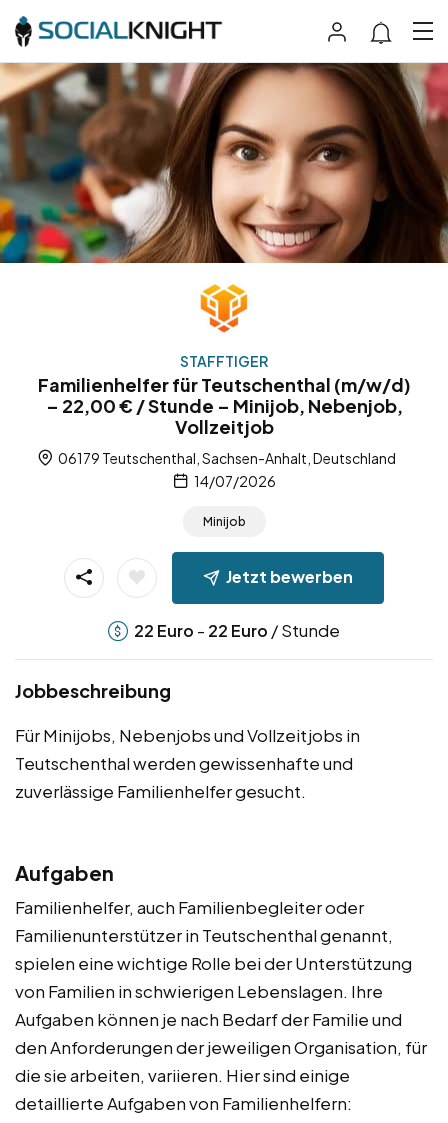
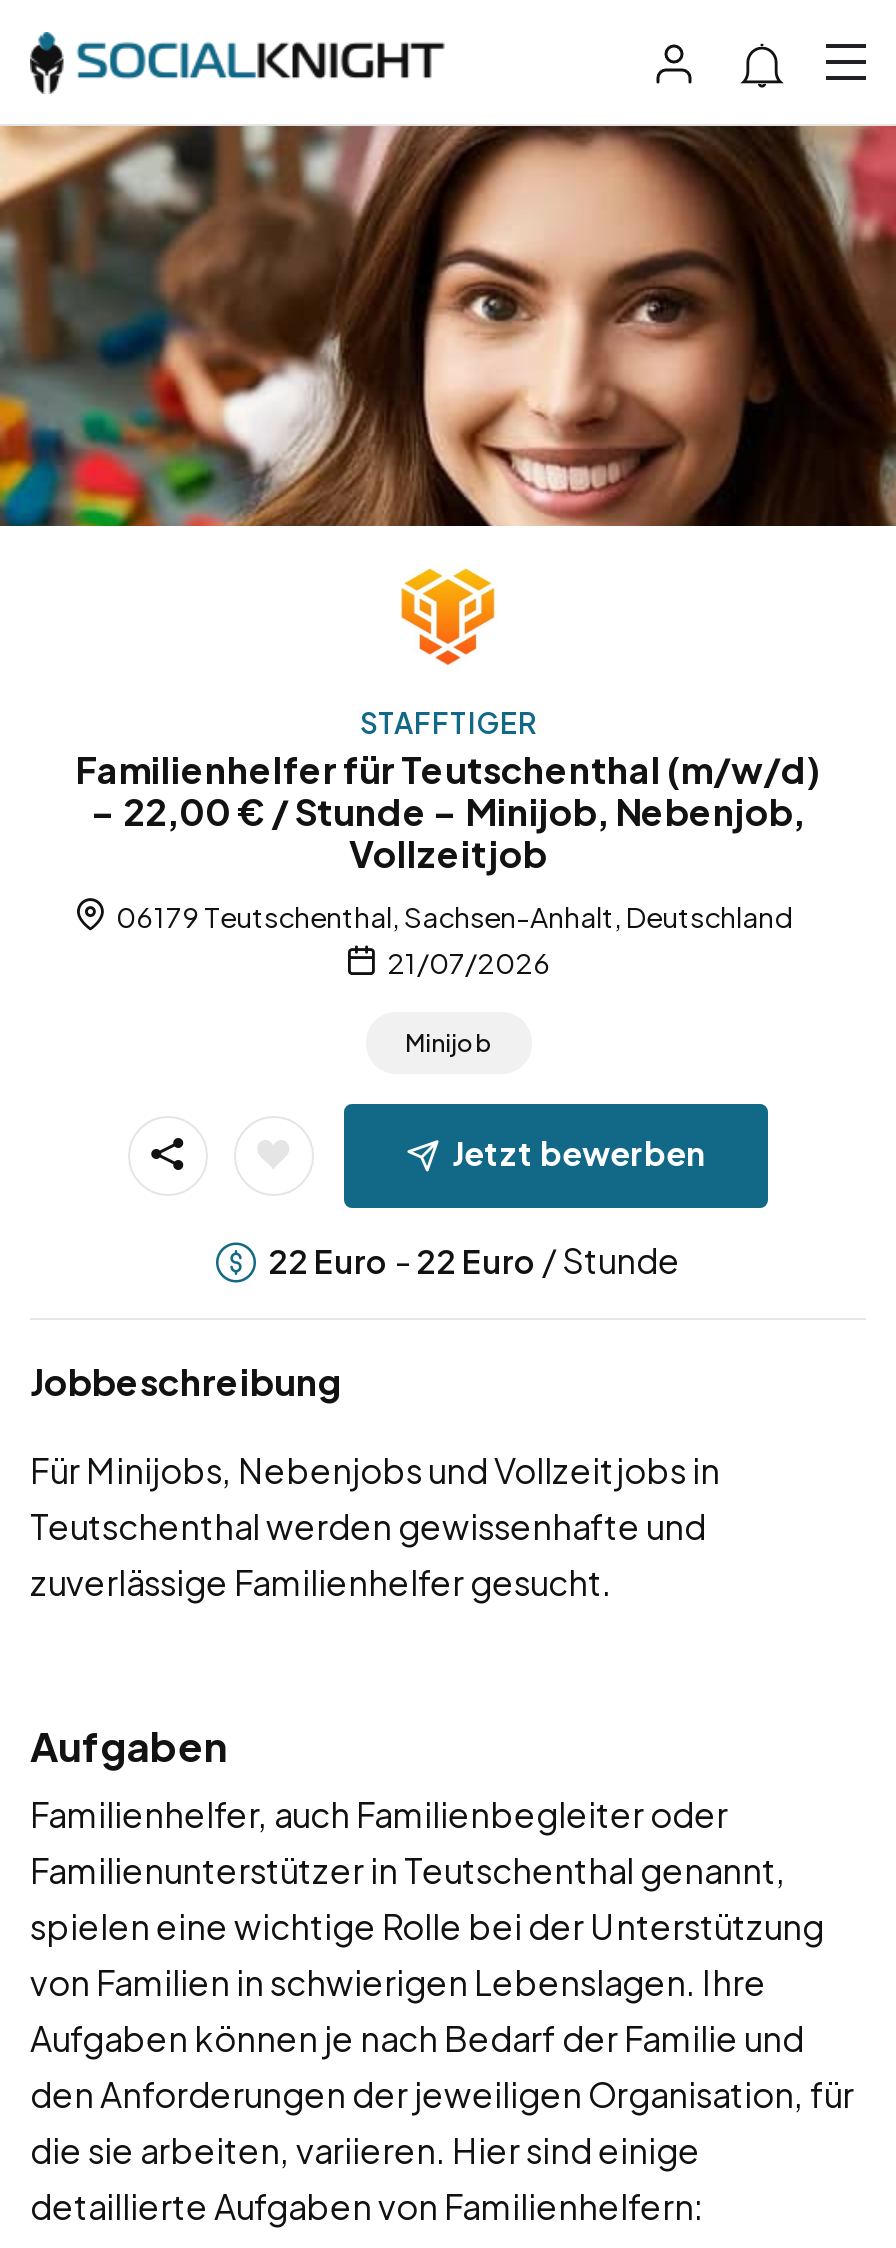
- 14/07/2026
+ 21/07/2026
